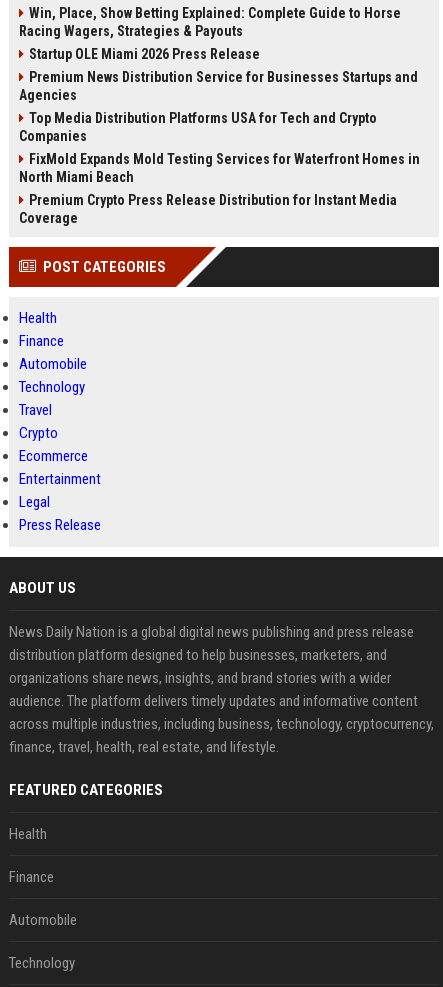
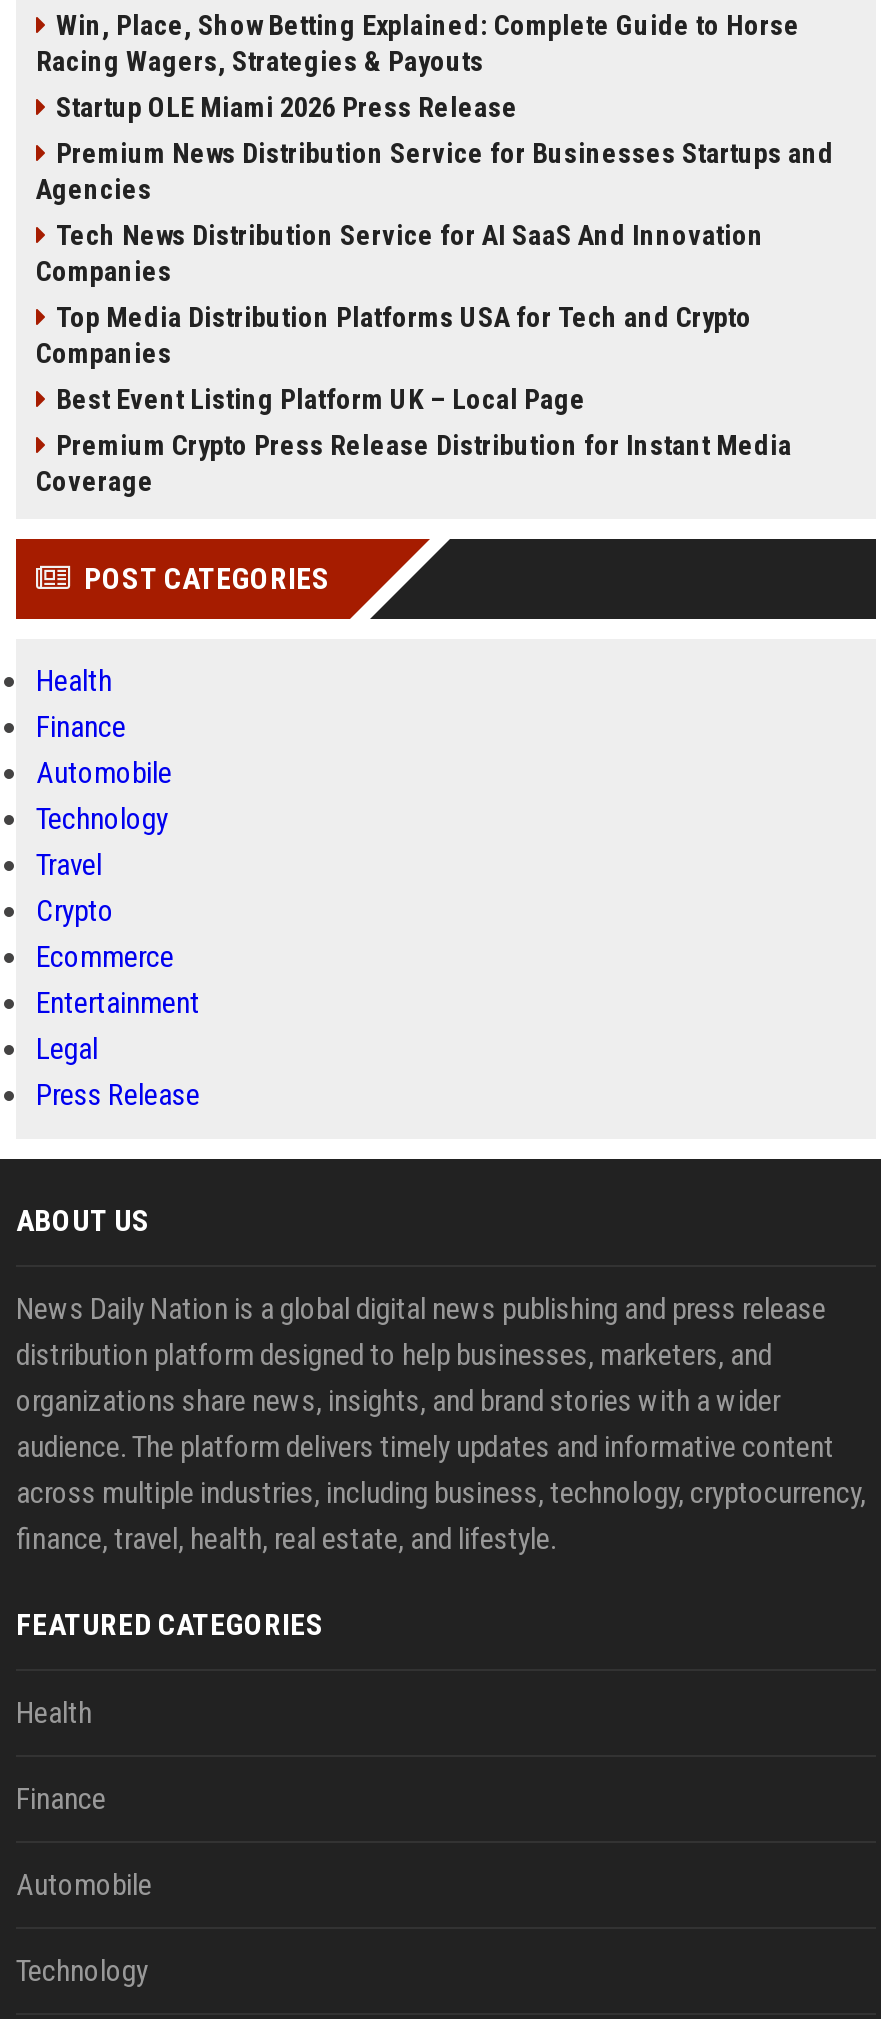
+ Tech News Distribution Service for AI SaaS And Innovation
+ Companies

moved down: Top Media Distribution Platforms USA for Tech and Crypto | Companies

- FixMold Expands Mold Testing Services for Waterfront Homes in
- North Miami Beach
+ Best Event Listing Platform UK – Local Page
